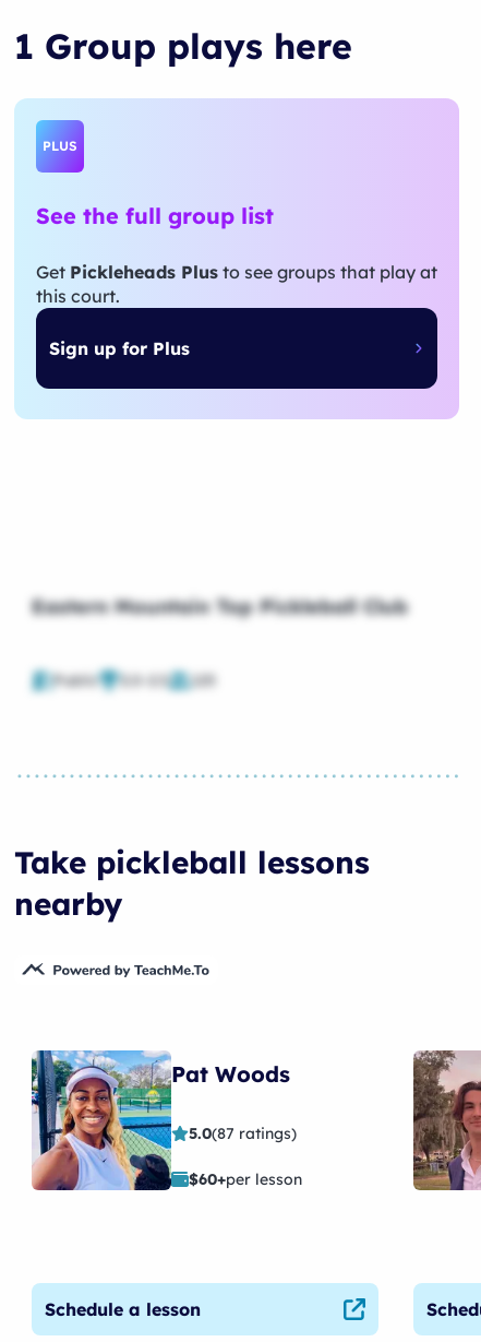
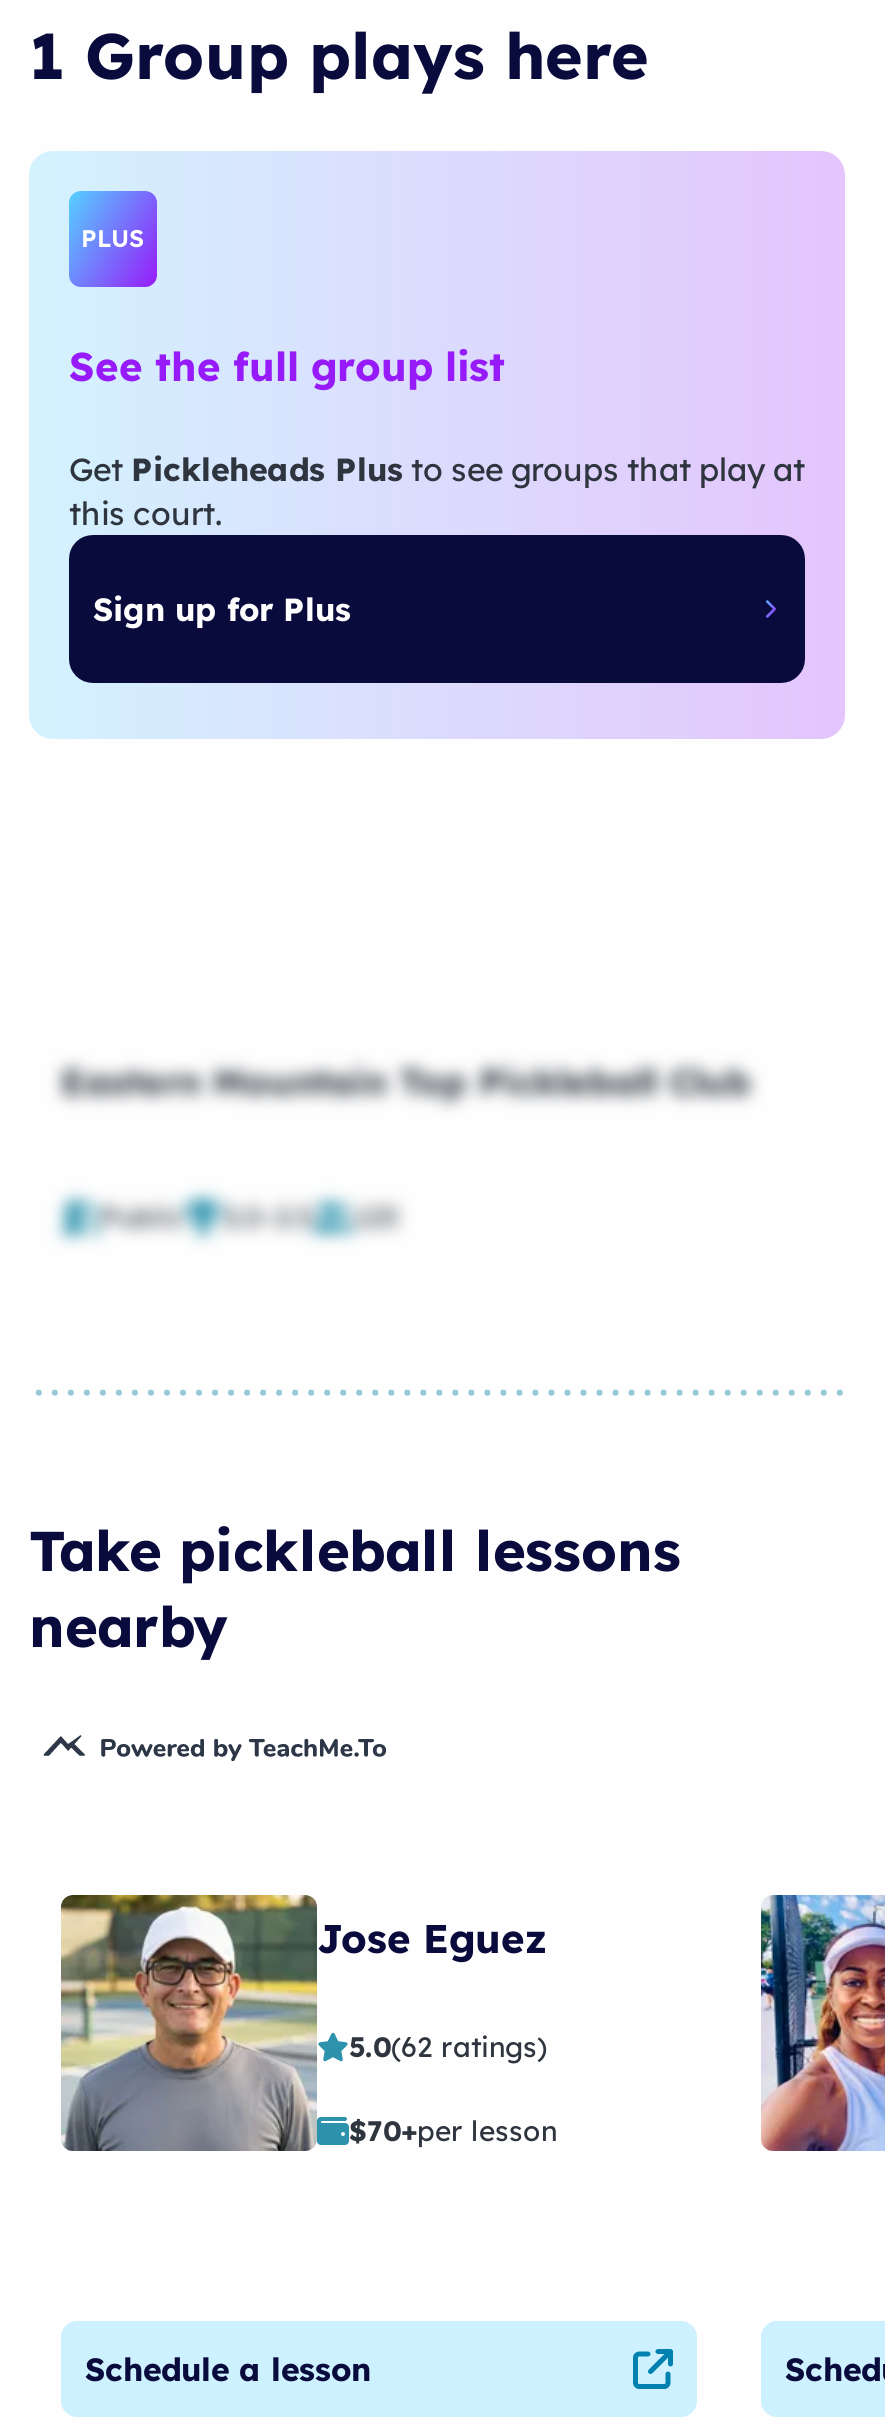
- [image]
- Pat Woods
+ [image]
+ Jose Eguez

- [image]
+ [image]

- 5.0(87 ratings)
+ 5.0(62 ratings)

- $60+per lesson
+ $70+per lesson
